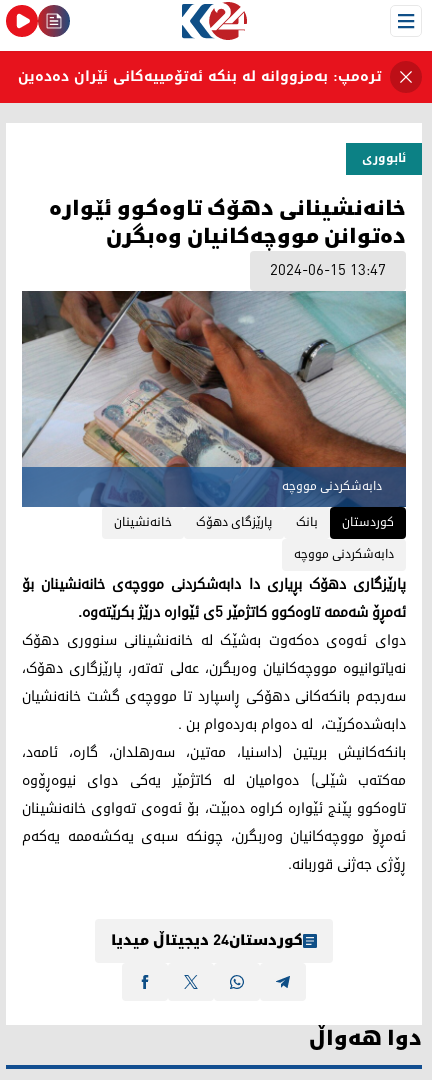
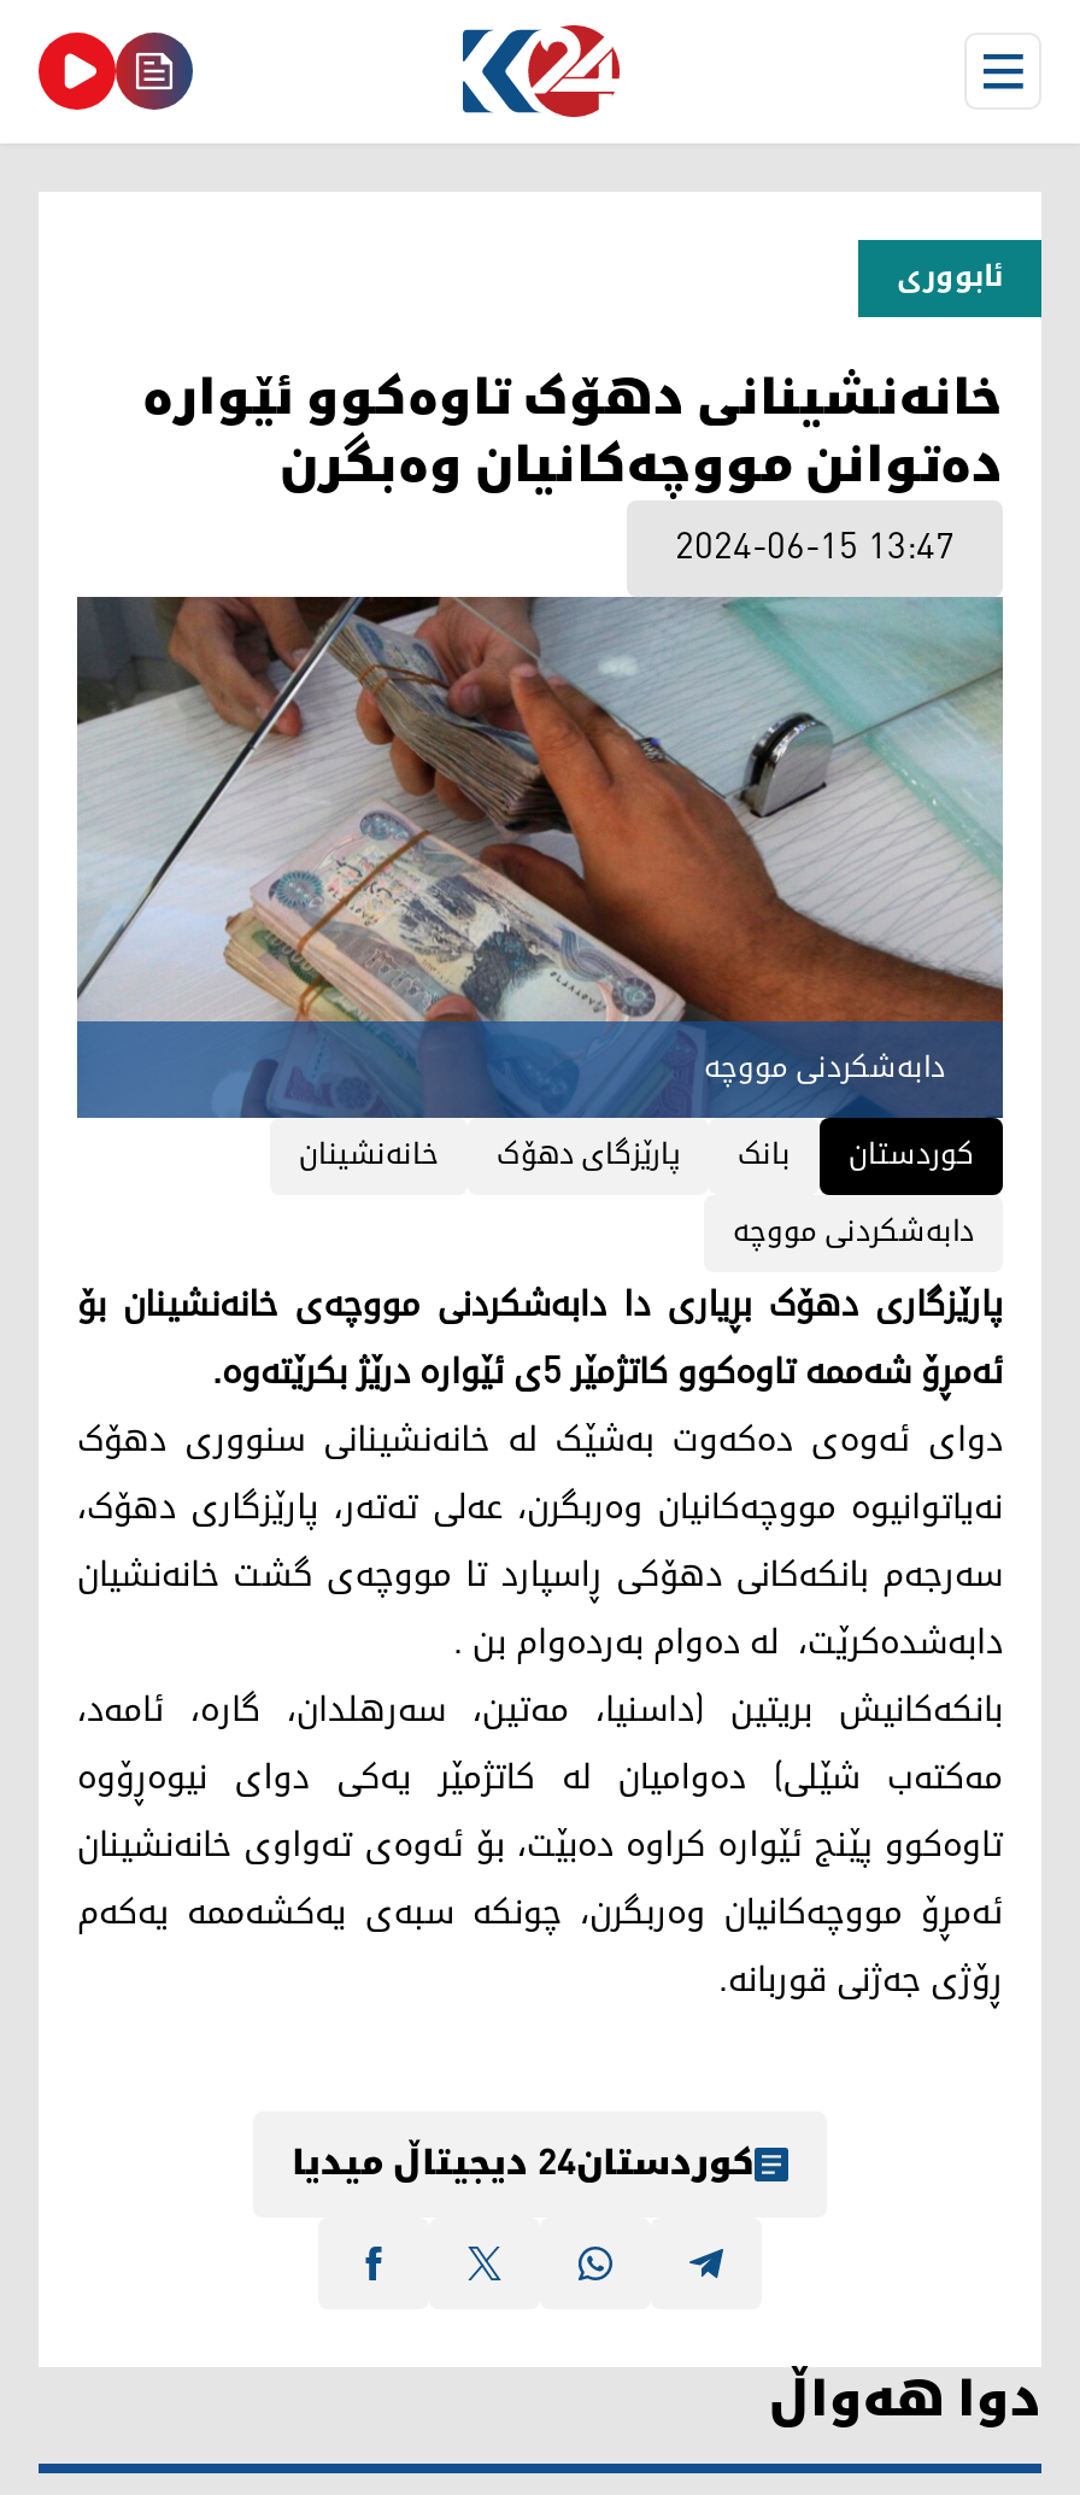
- ترەمپ: بەمزووانە لە بنکە ئەتۆمییەکانی ئێران دەدەین
